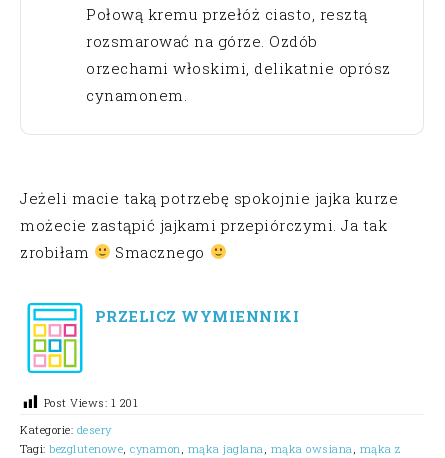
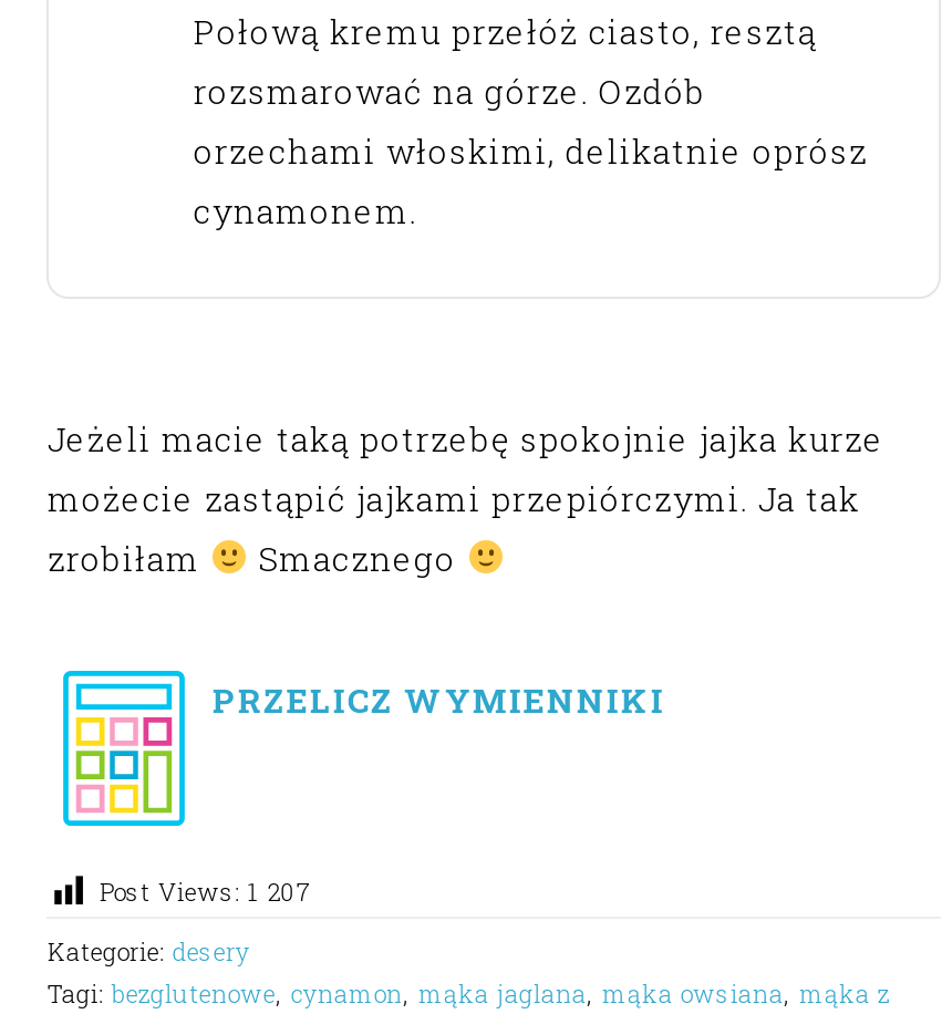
- Post Views: 1 201
+ Post Views: 1 207
